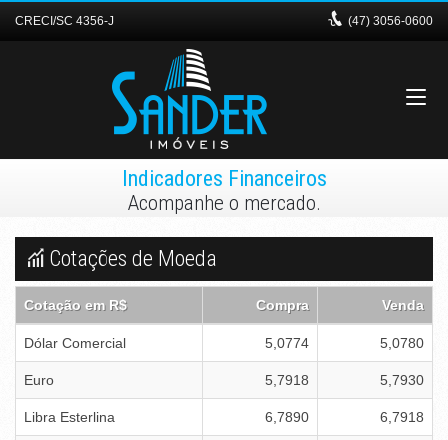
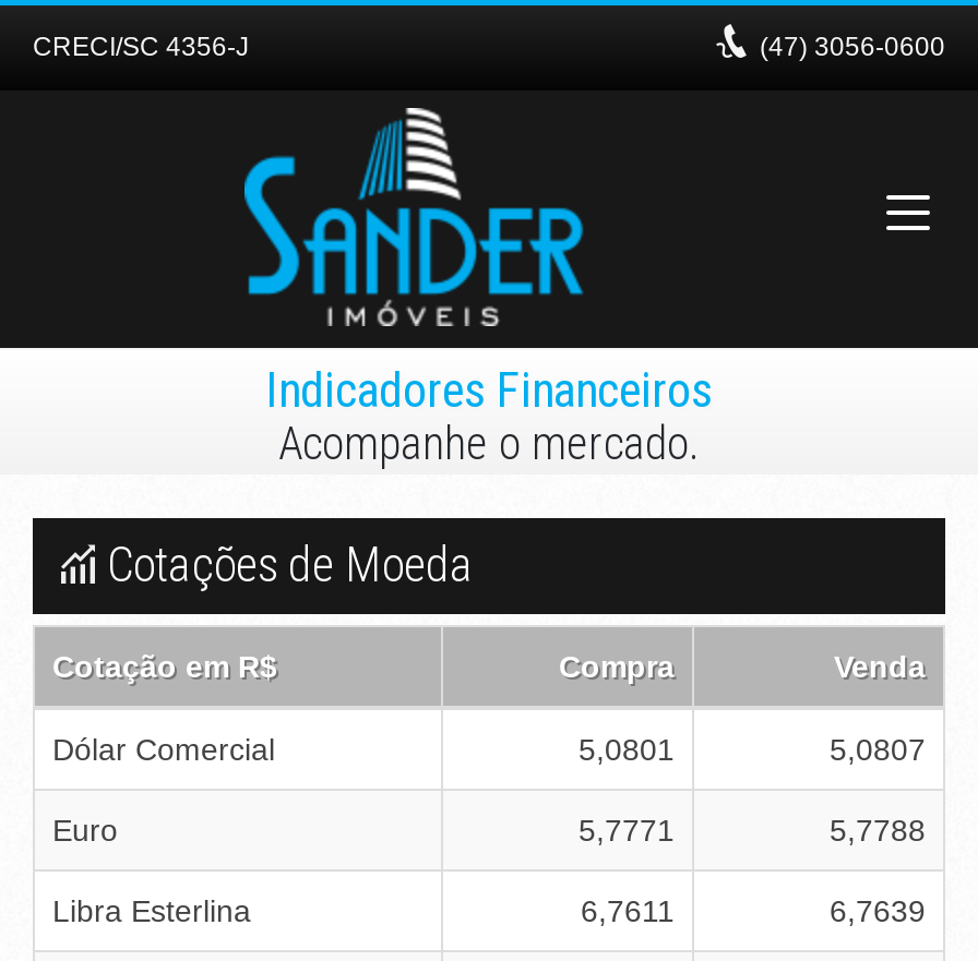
- 5,0774
+ 5,0801

- 5,0780
+ 5,0807

- 5,7918
+ 5,7771

- 5,7930
+ 5,7788

- 6,7890
+ 6,7611

- 6,7918
+ 6,7639
